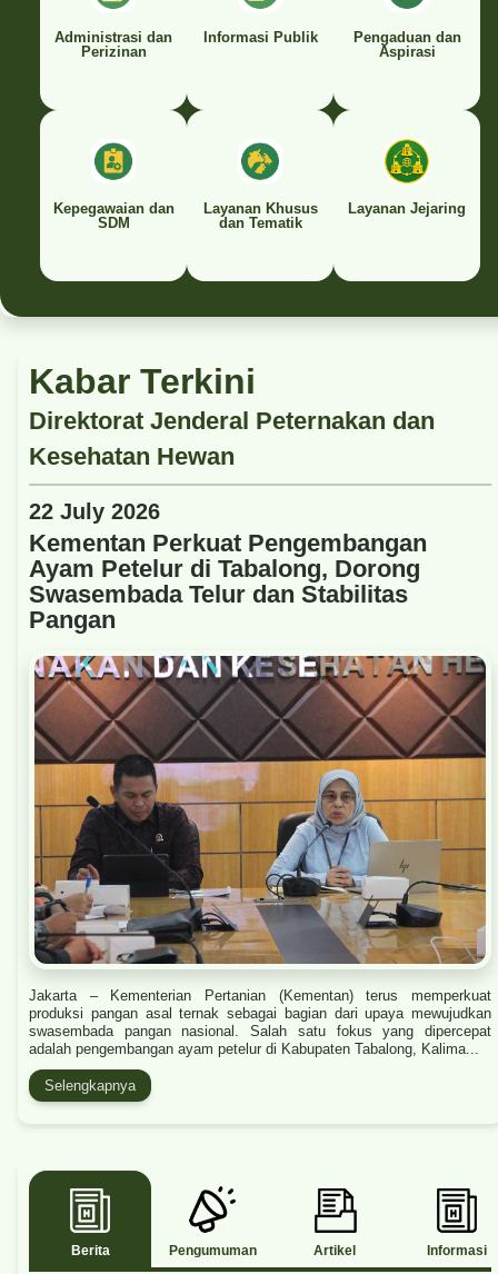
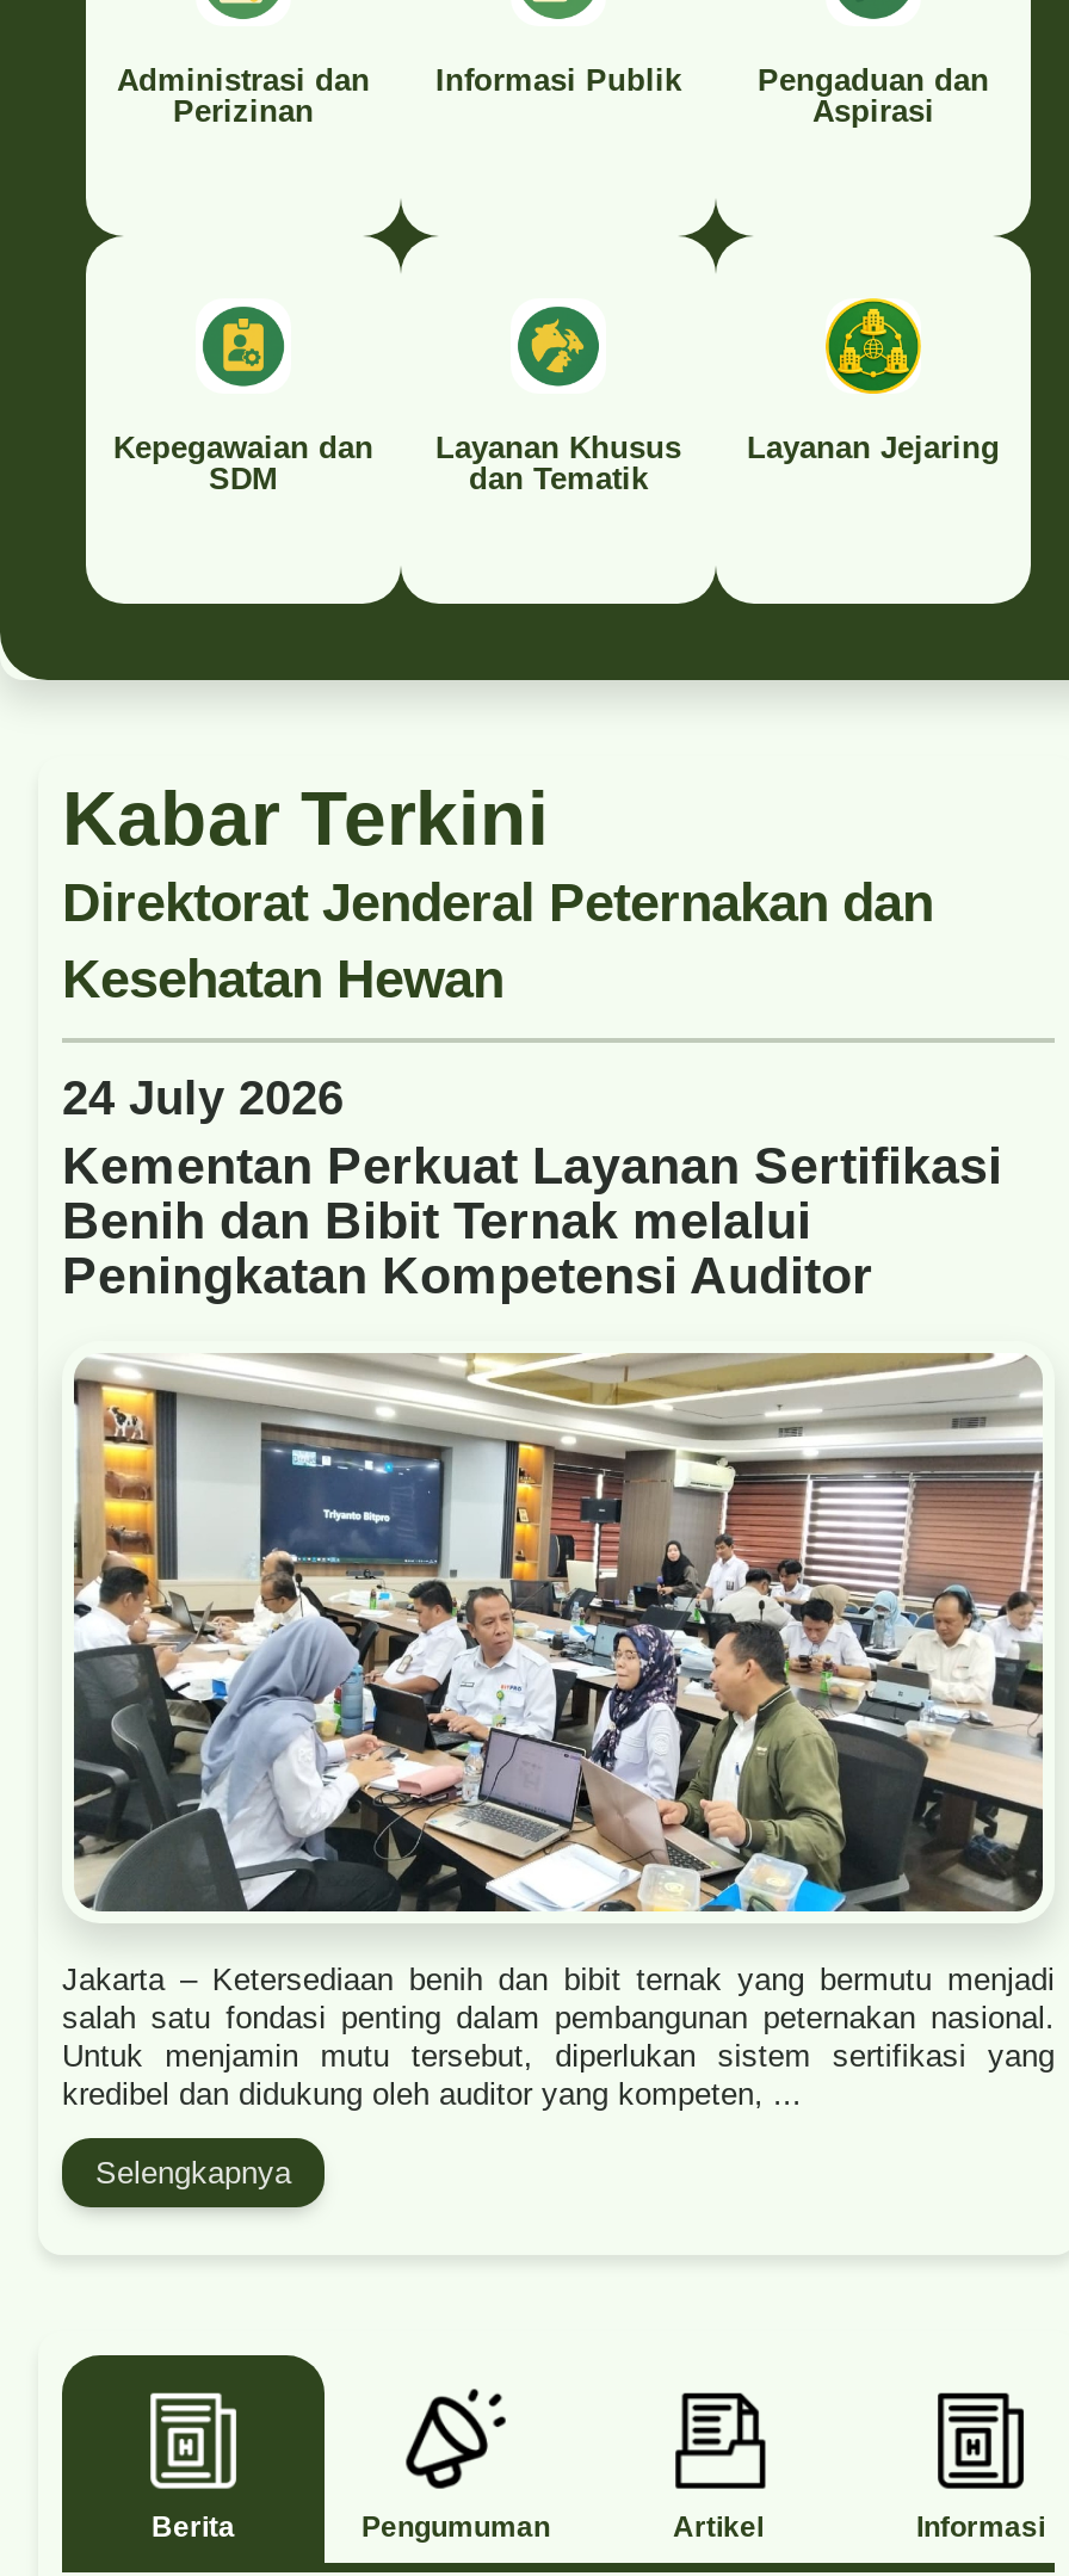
- 22 July 2026
- Kementan Perkuat Pengembangan
- Ayam Petelur di Tabalong, Dorong
- Swasembada Telur dan Stabilitas
- Pangan
+ 24 July 2026
+ Kementan Perkuat Layanan Sertifikasi
+ Benih dan Bibit Ternak melalui
+ Peningkatan Kompetensi Auditor

- [image]
+ [image]

- Jakarta – Kementerian Pertanian (Kementan) terus memperkuat
- produksi pangan asal ternak sebagai bagian dari upaya mewujudkan
- swasembada pangan nasional. Salah satu fokus yang dipercepat
- adalah pengembangan ayam petelur di Kabupaten Tabalong, Kalima...
+ Jakarta – Ketersediaan benih dan bibit ternak yang bermutu menjadi
+ salah satu fondasi penting dalam pembangunan peternakan nasional.
+ Untuk menjamin mutu tersebut, diperlukan sistem sertifikasi yang
+ kredibel dan didukung oleh auditor yang kompeten, ...
